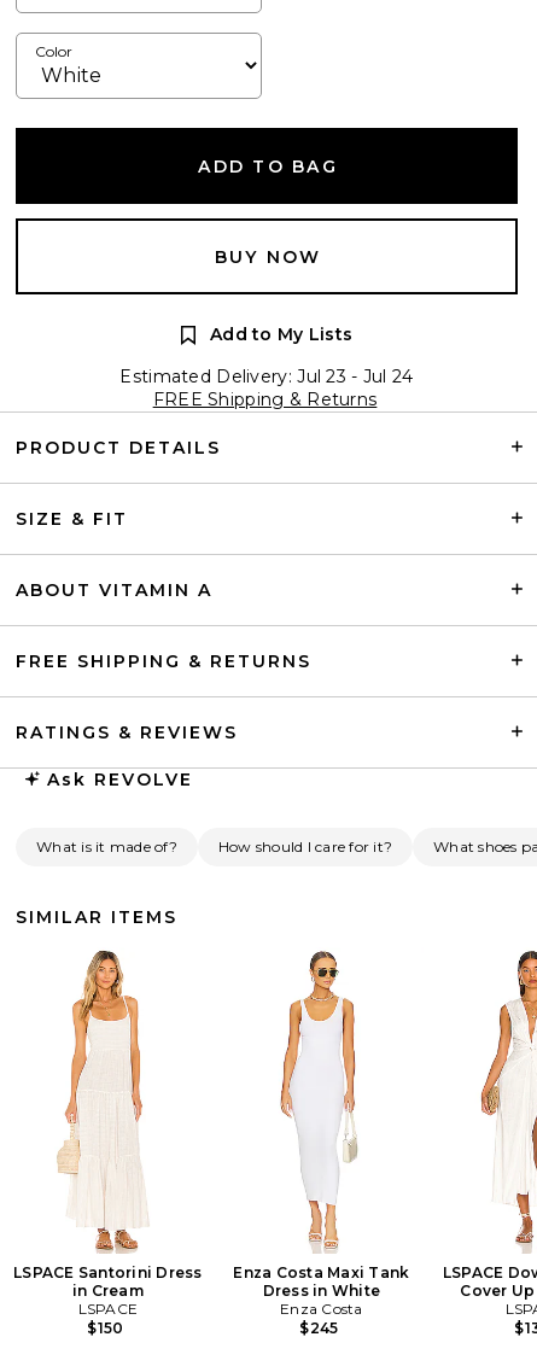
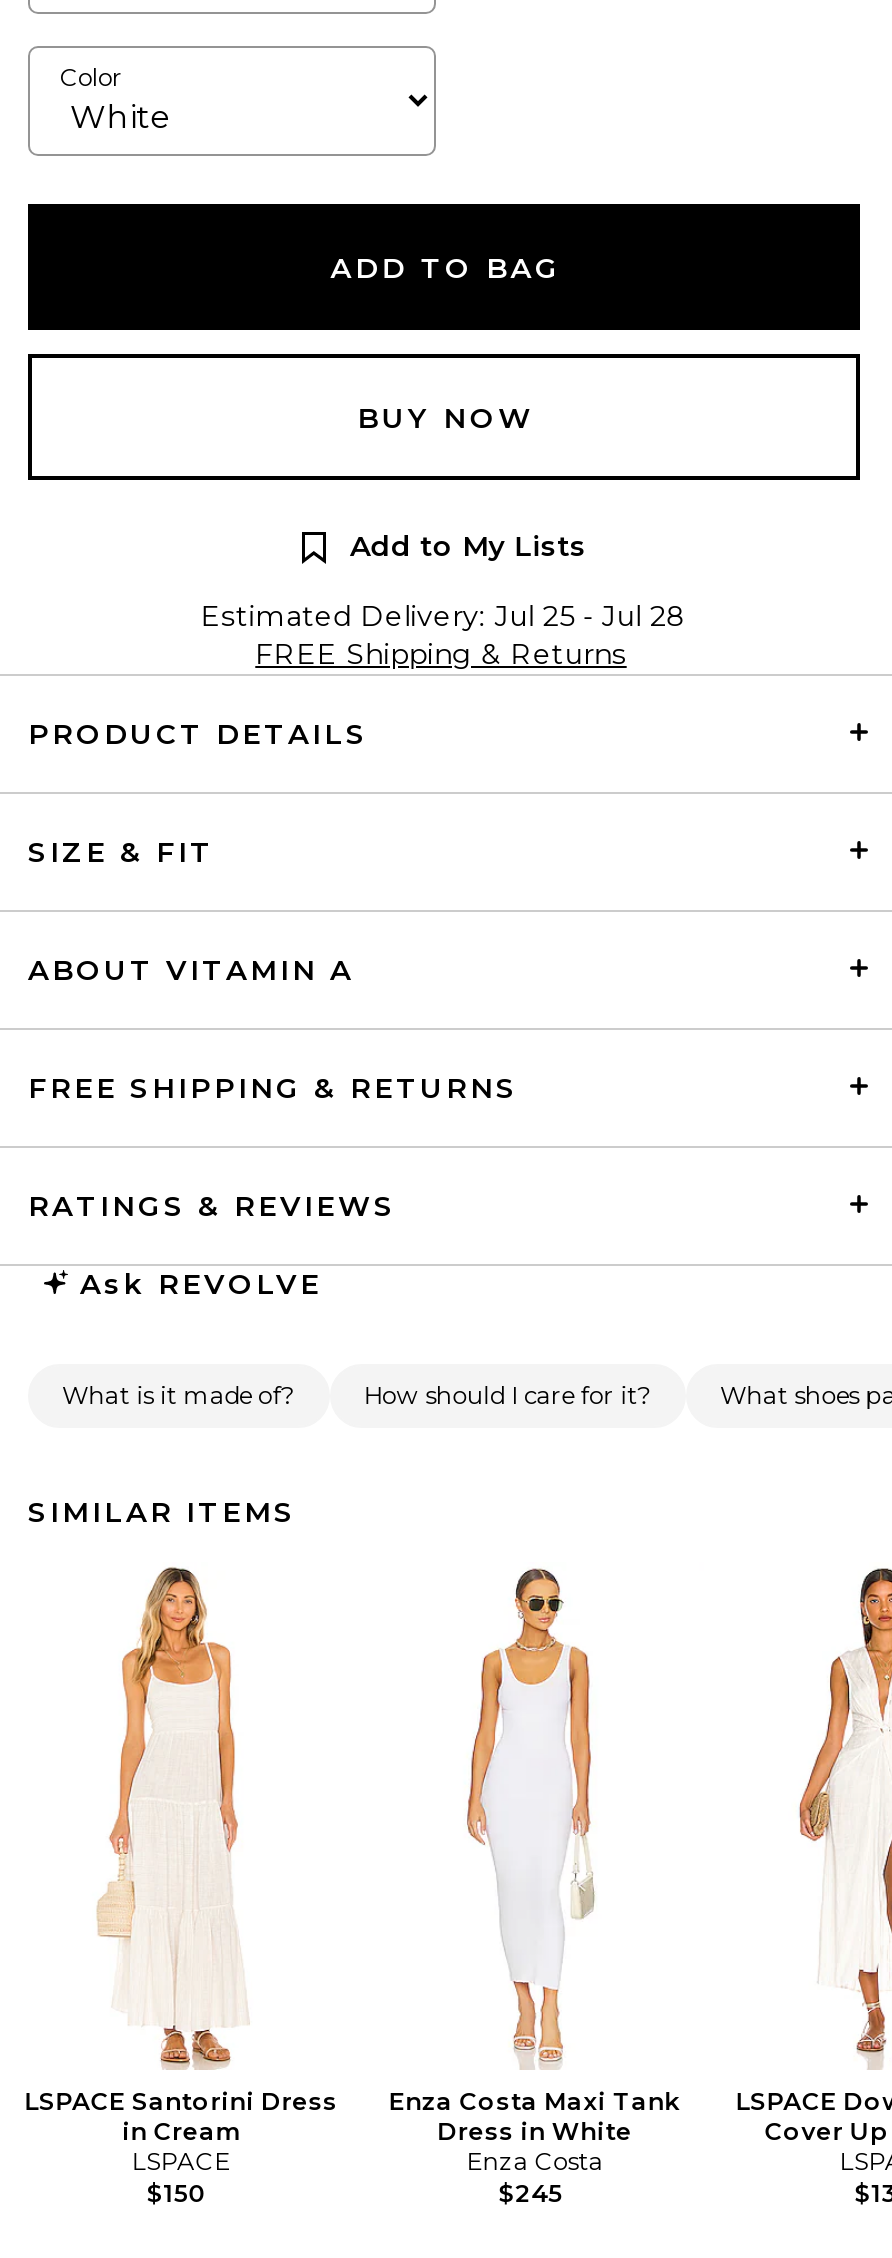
- Estimated Delivery: Jul 23 - Jul 24
+ Estimated Delivery: Jul 25 - Jul 28
